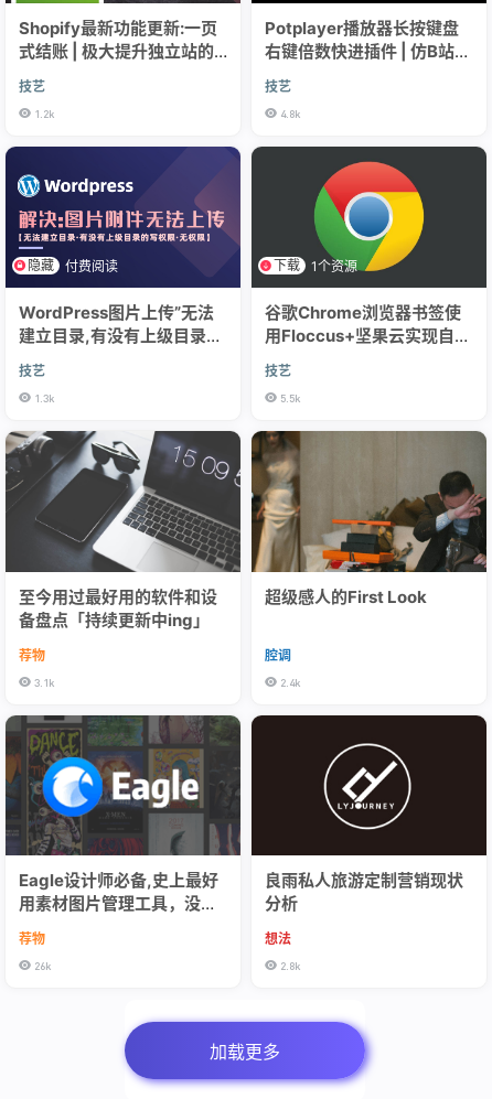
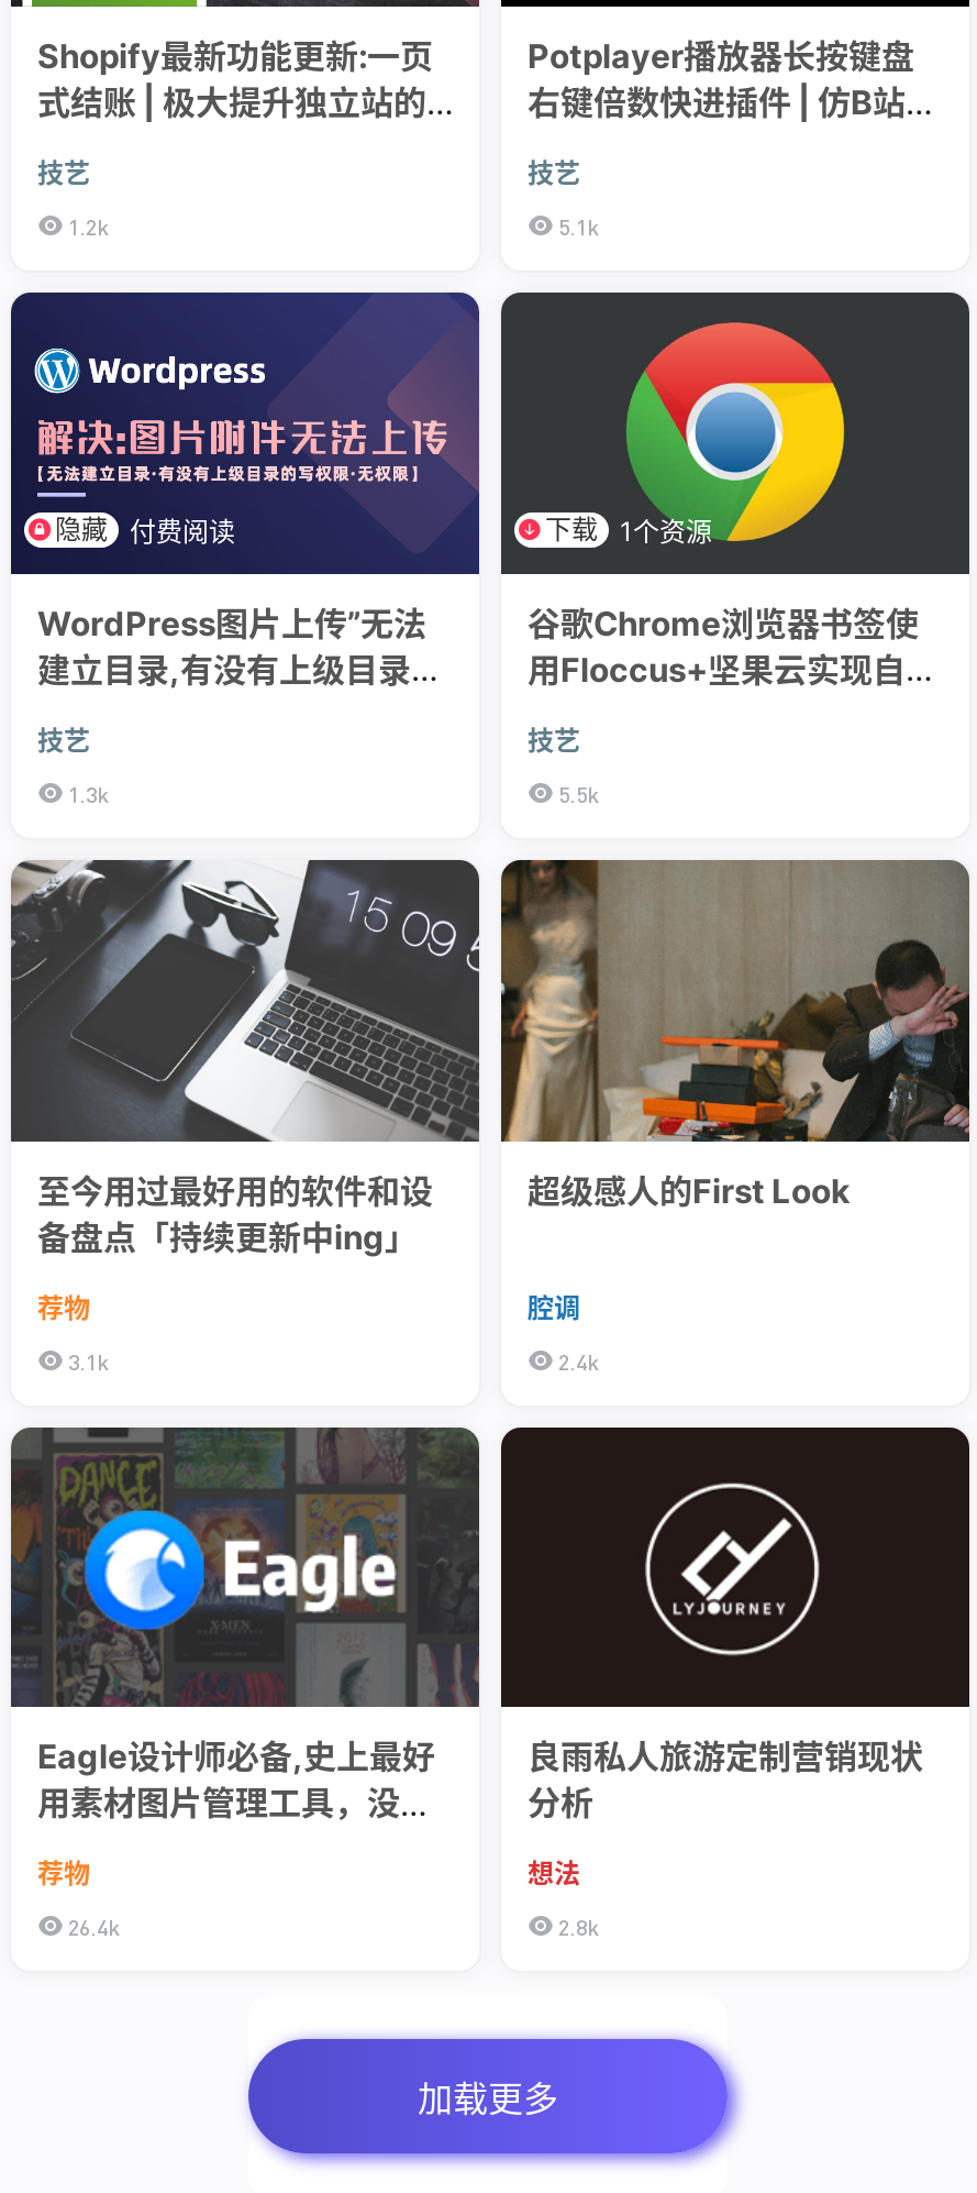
- 4.8k
+ 5.1k

- 26k
+ 26.4k
